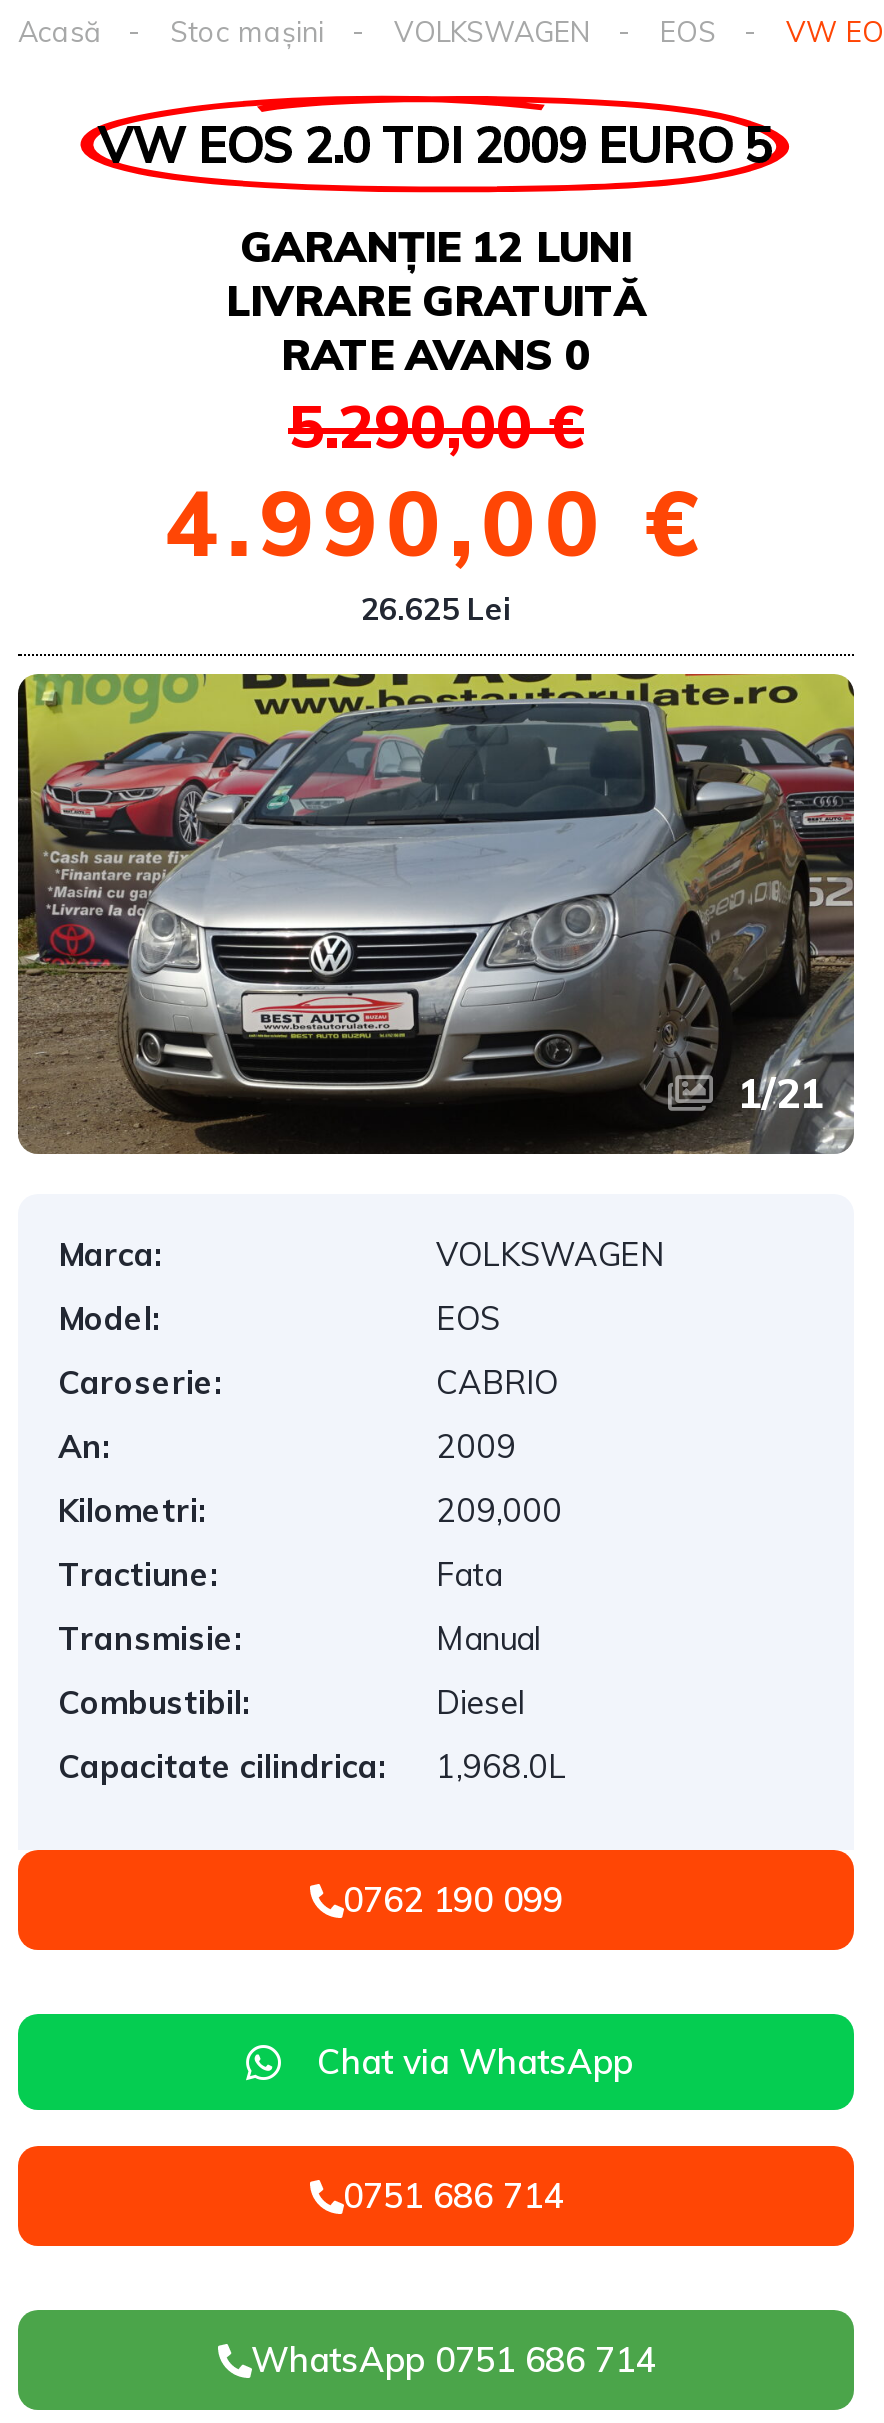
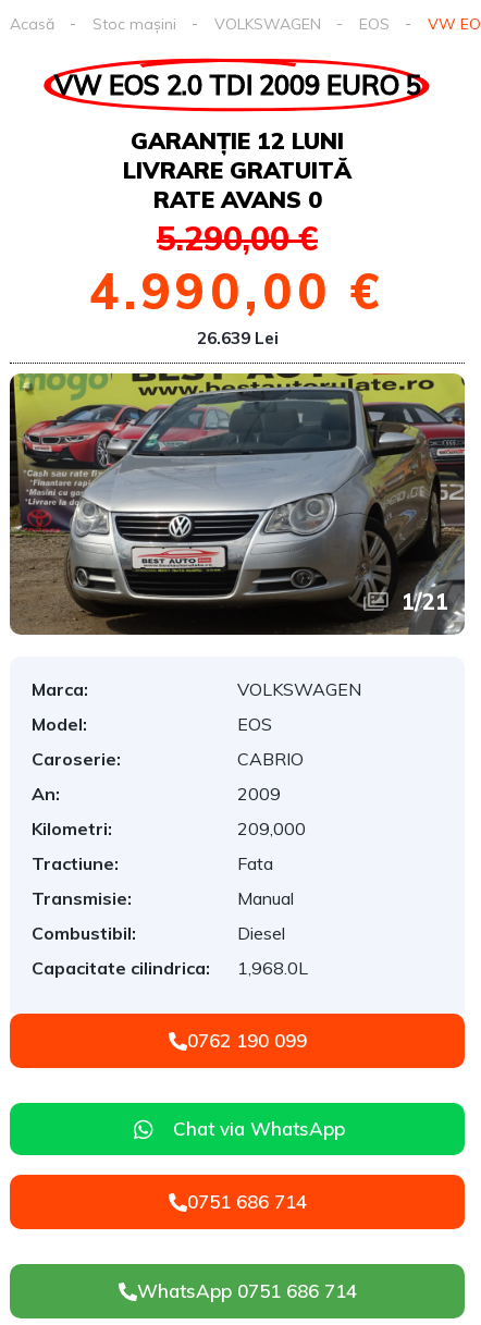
- 26.625 Lei
+ 26.639 Lei
